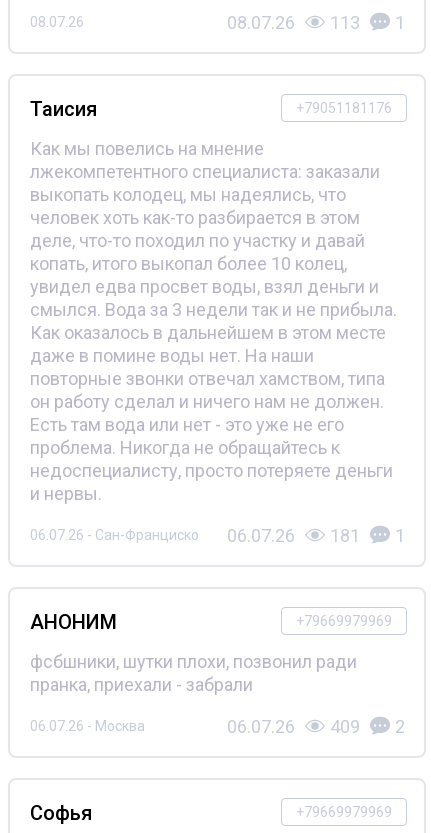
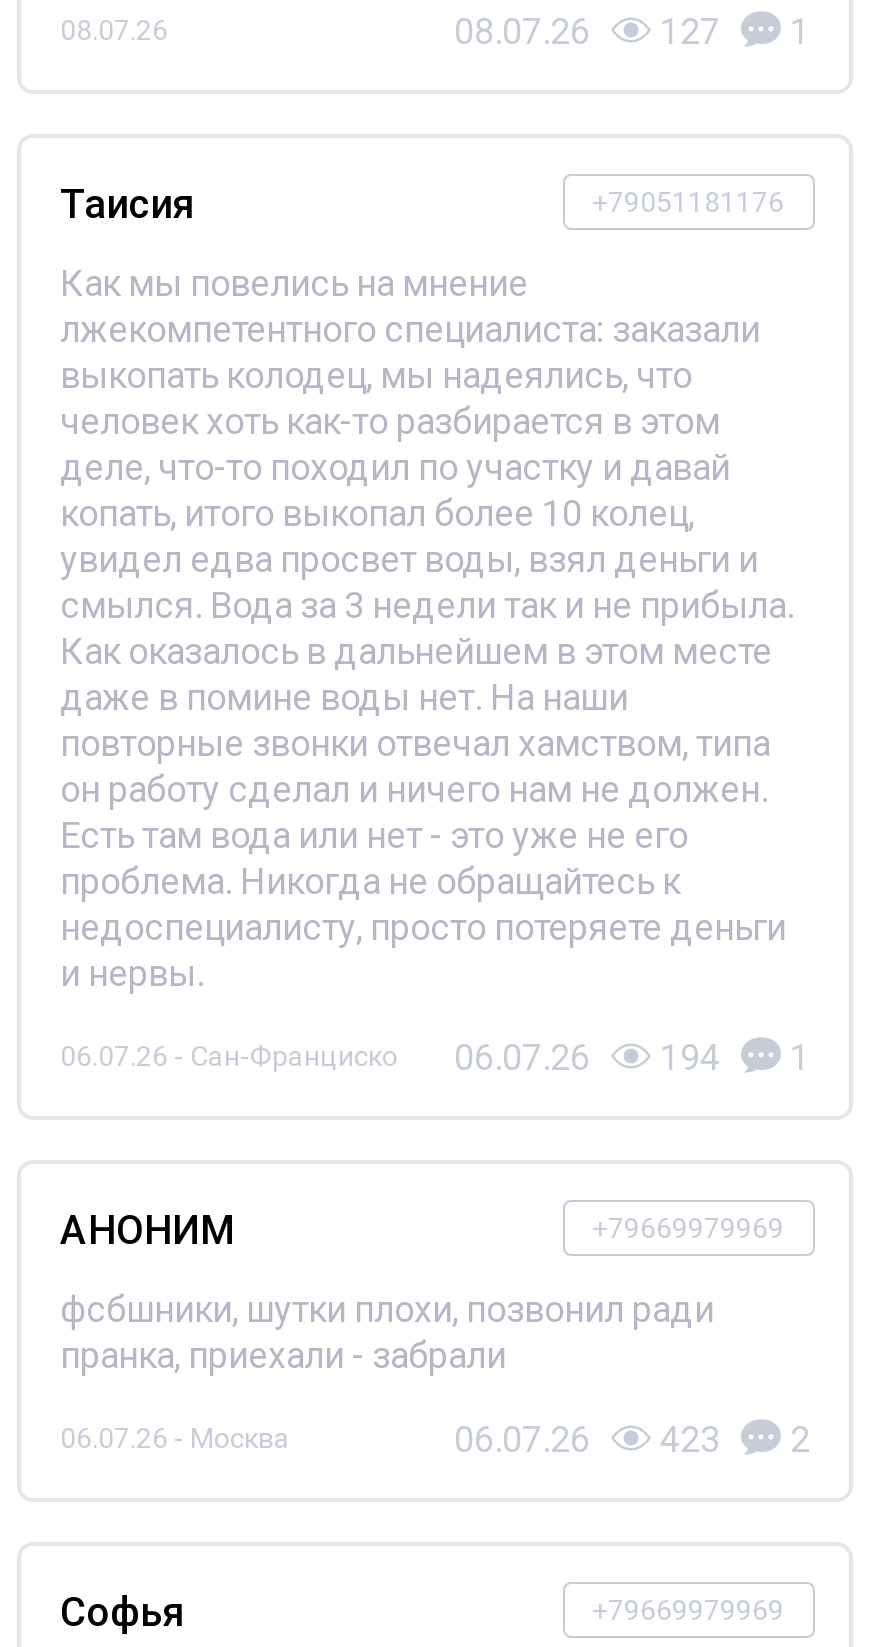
- 08.07.26 113 1
+ 08.07.26 127 1

- 06.07.26 - Сан-Франциско 06.07.26 181 1
+ 06.07.26 - Сан-Франциско 06.07.26 194 1

- 06.07.26 409 2
+ 06.07.26 423 2
